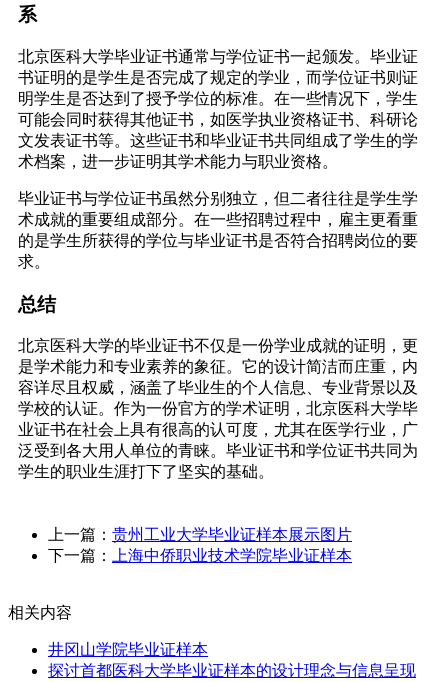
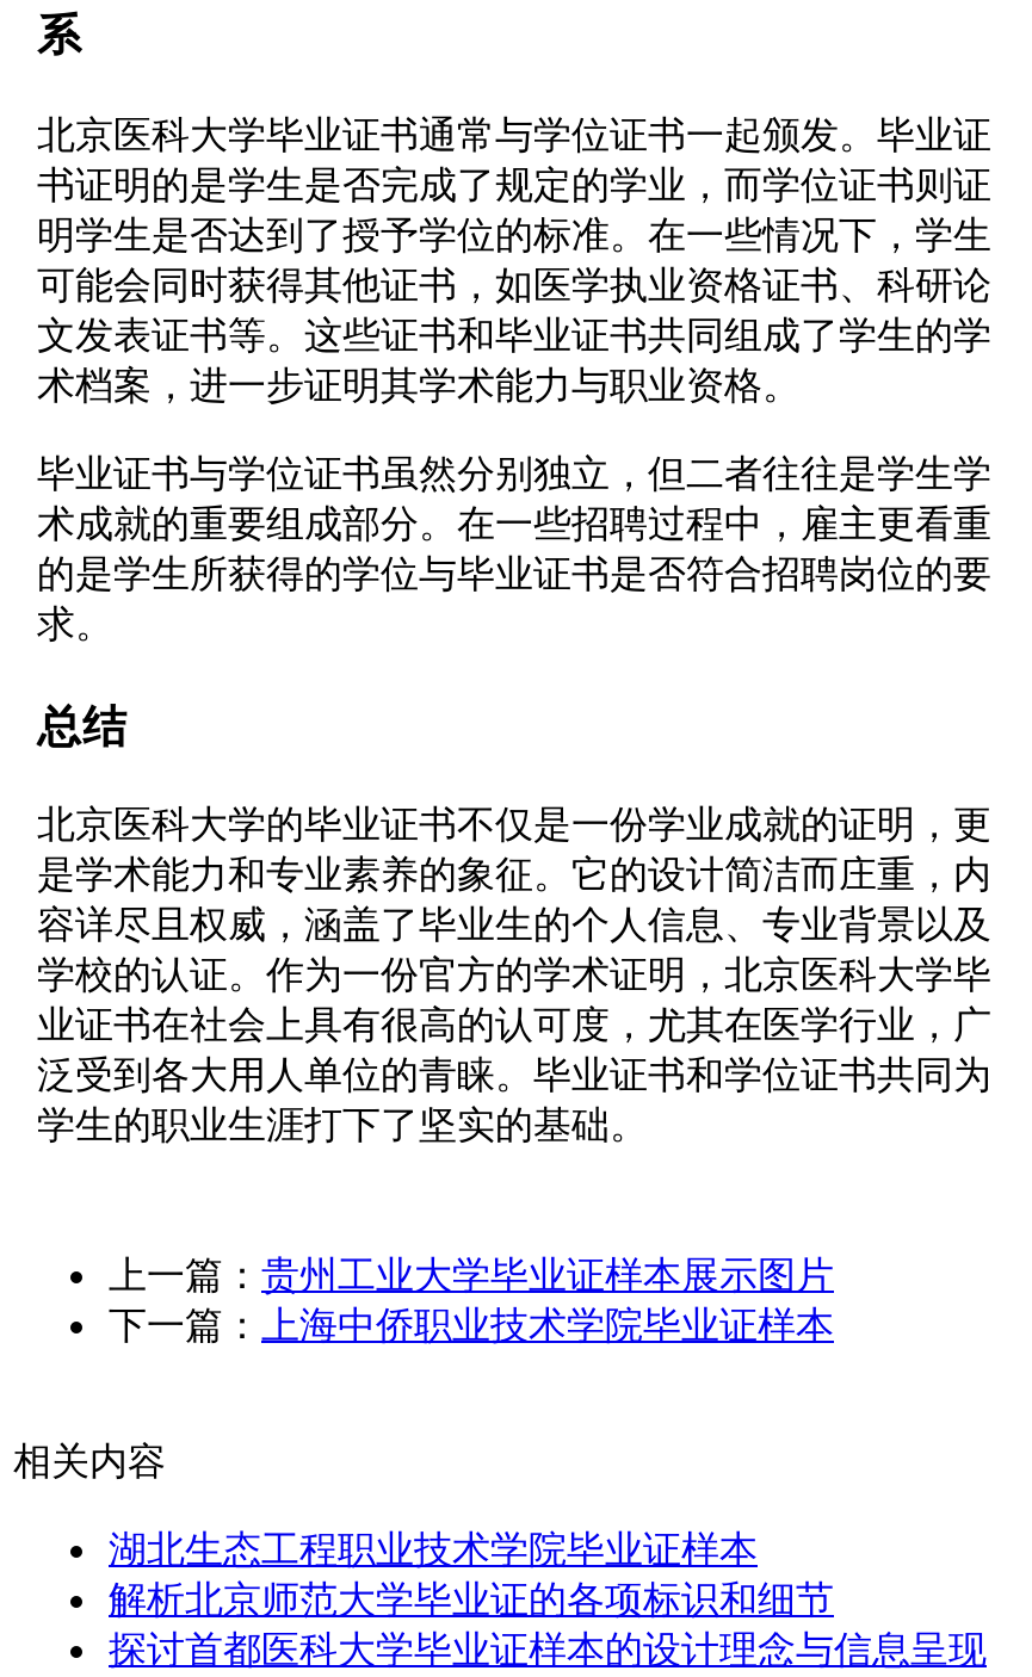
- 井冈山学院毕业证样本
+ 湖北生态工程职业技术学院毕业证样本
+ 解析北京师范大学毕业证的各项标识和细节
